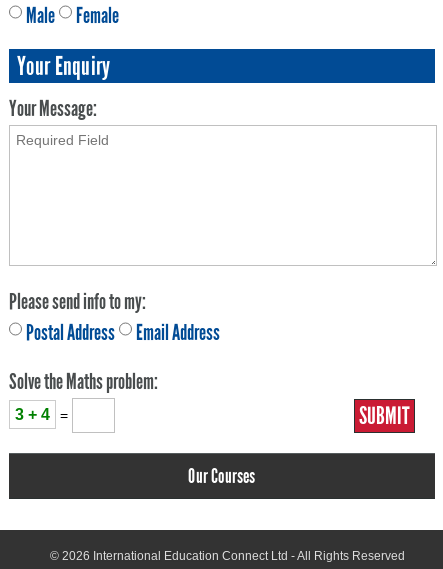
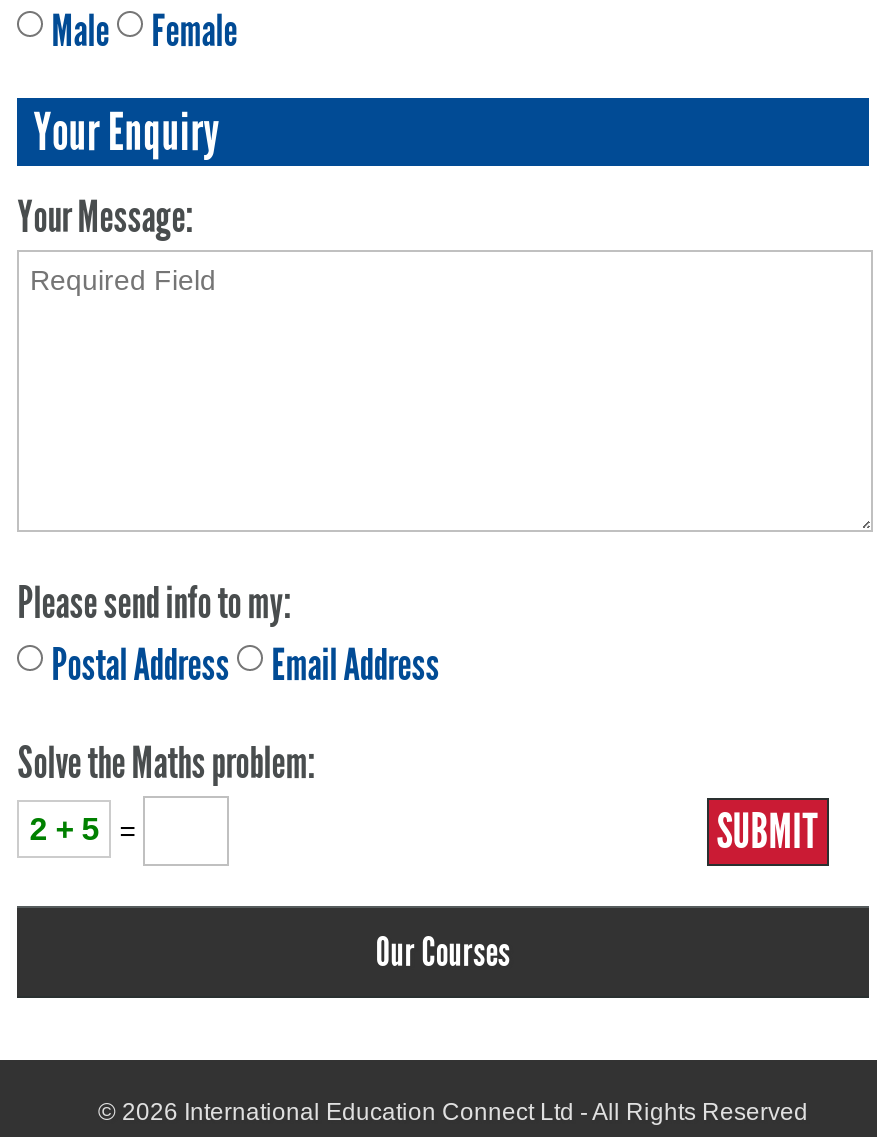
- 3 + 4 =
+ 2 + 5 =
